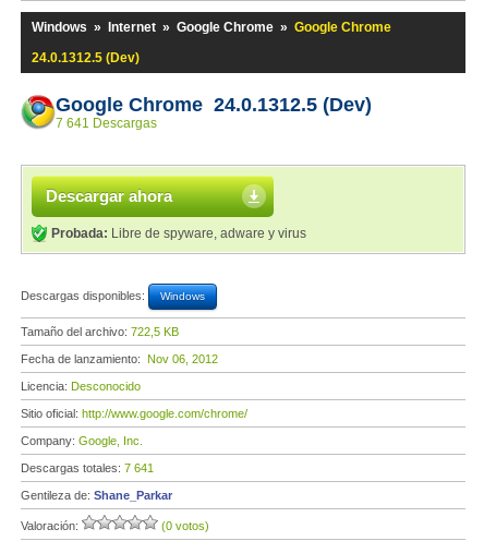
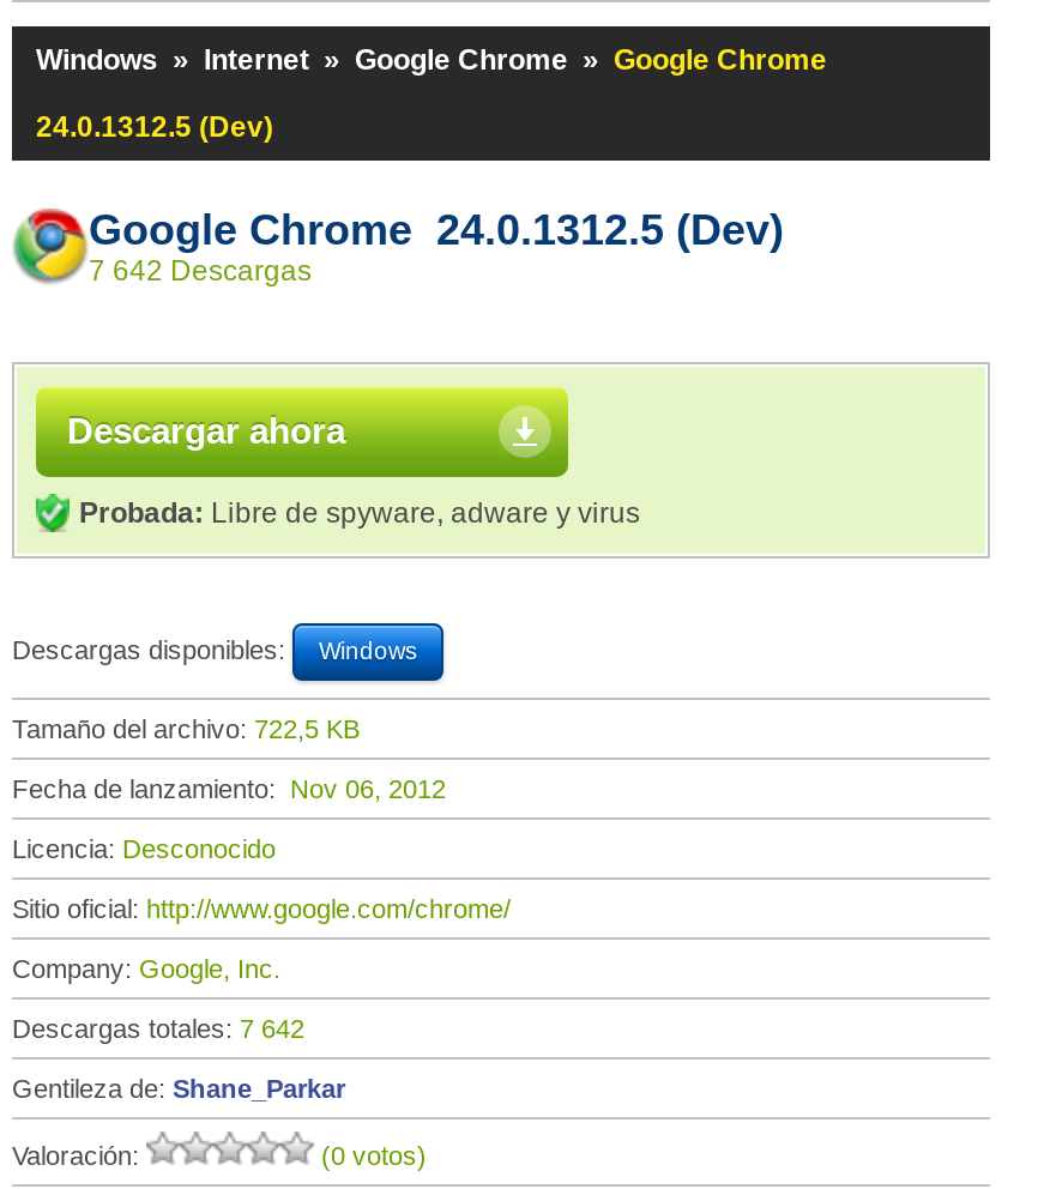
- 7 641 Descargas
+ 7 642 Descargas

- Descargas totales: 7 641
+ Descargas totales: 7 642
